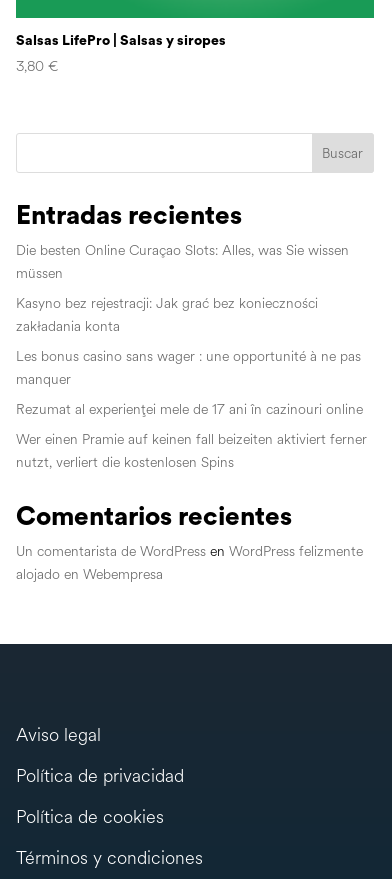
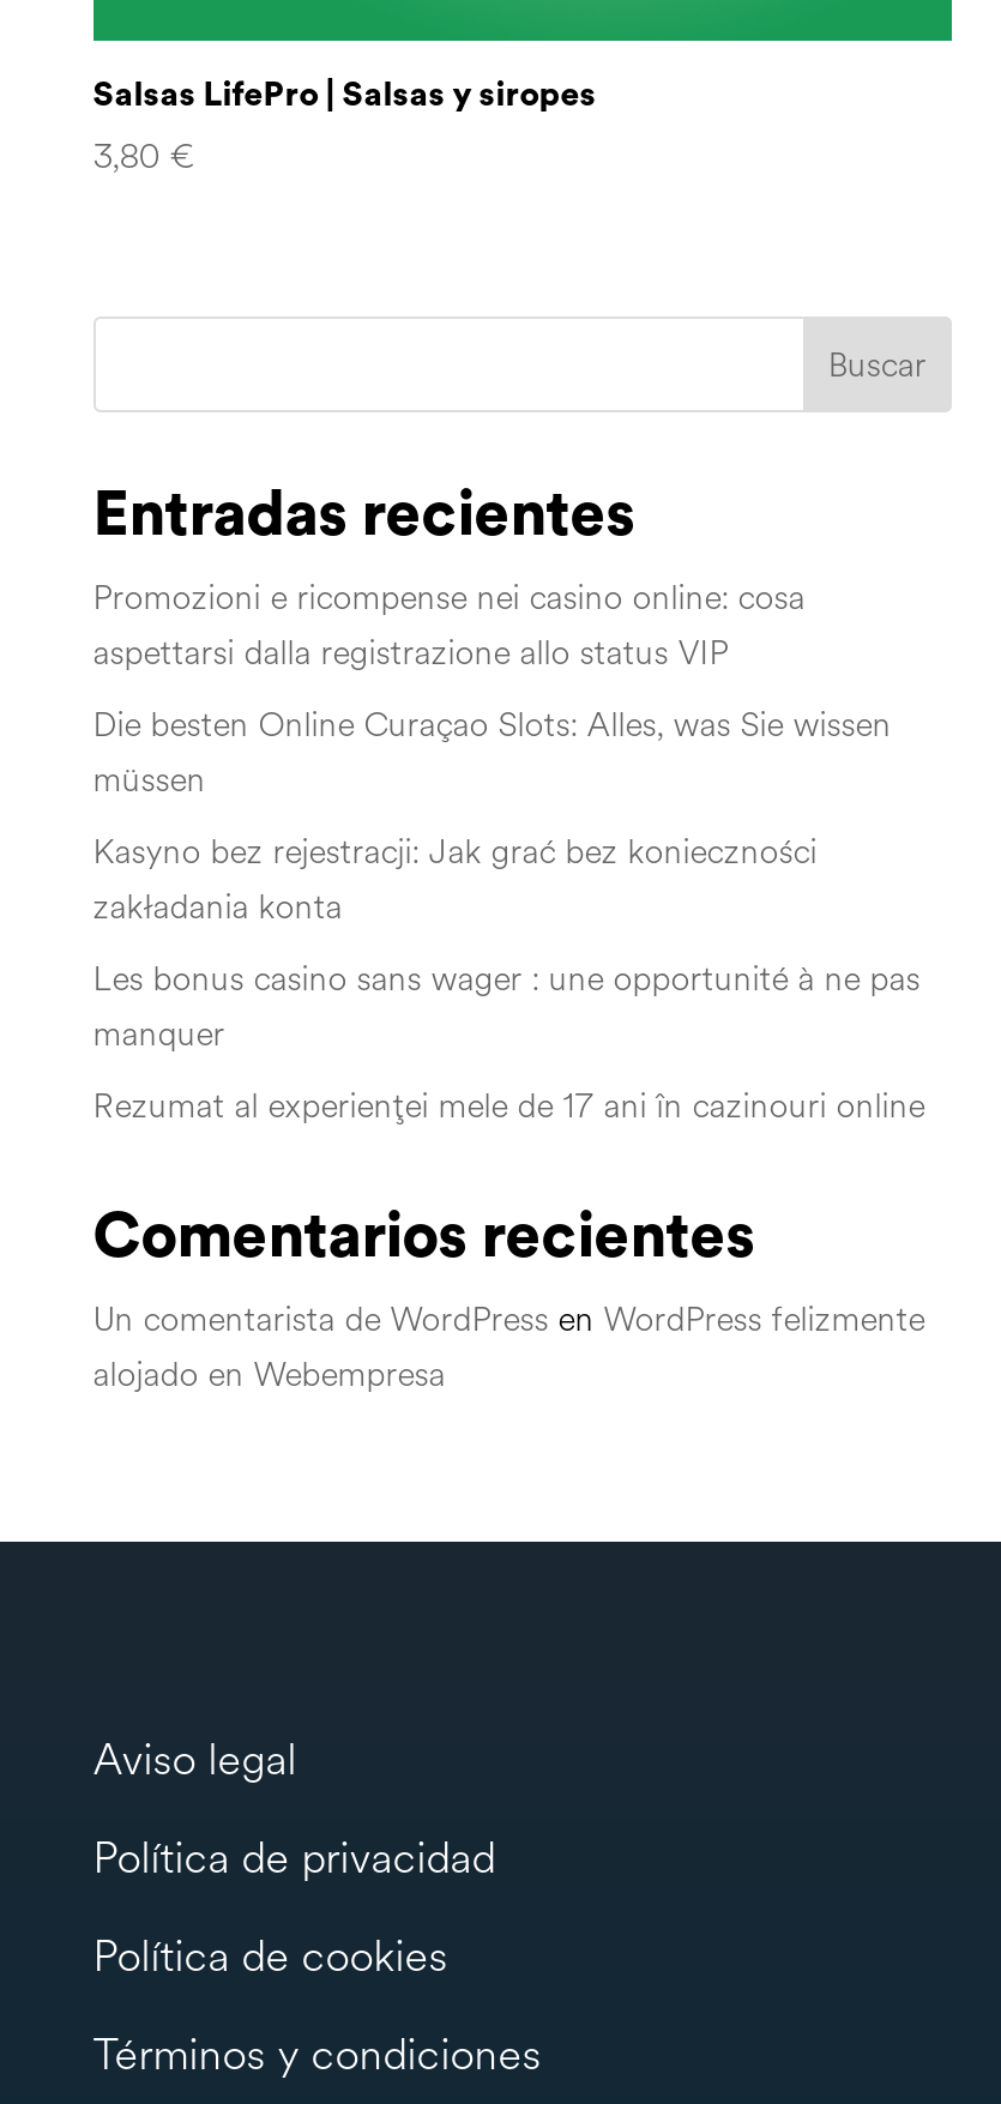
+ Promozioni e ricompense nei casino online: cosa
+ aspettarsi dalla registrazione allo status VIP

moved down: Die besten Online Curaçao Slots: Alles, was Sie wissen | müssen | Kasyno bez rejestracji: Jak grać bez konieczności | zakładania konta | Les bonus casino sans wager : une opportunité à ne pas | manquer | Rezumat al experienței mele de 17 ani în cazinouri online

- Wer einen Pramie auf keinen fall beizeiten aktiviert ferner
- nutzt, verliert die kostenlosen Spins
